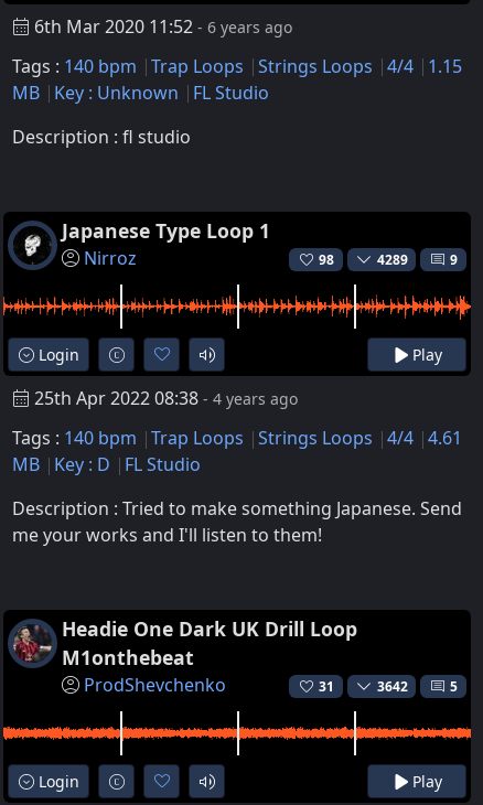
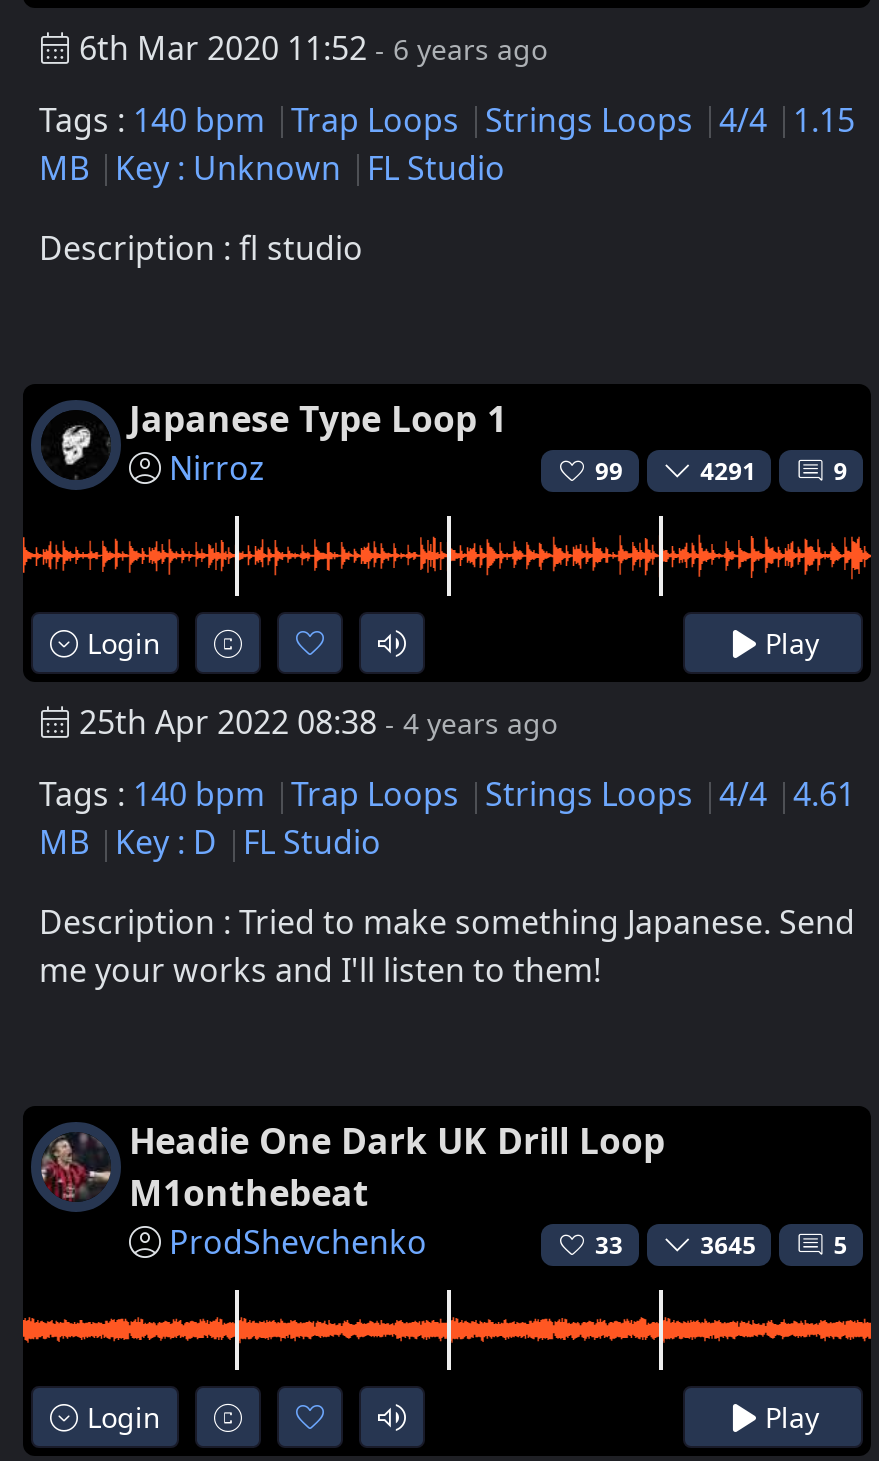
- 98
+ 99

- 4289
+ 4291

- 31
+ 33

- 3642
+ 3645
